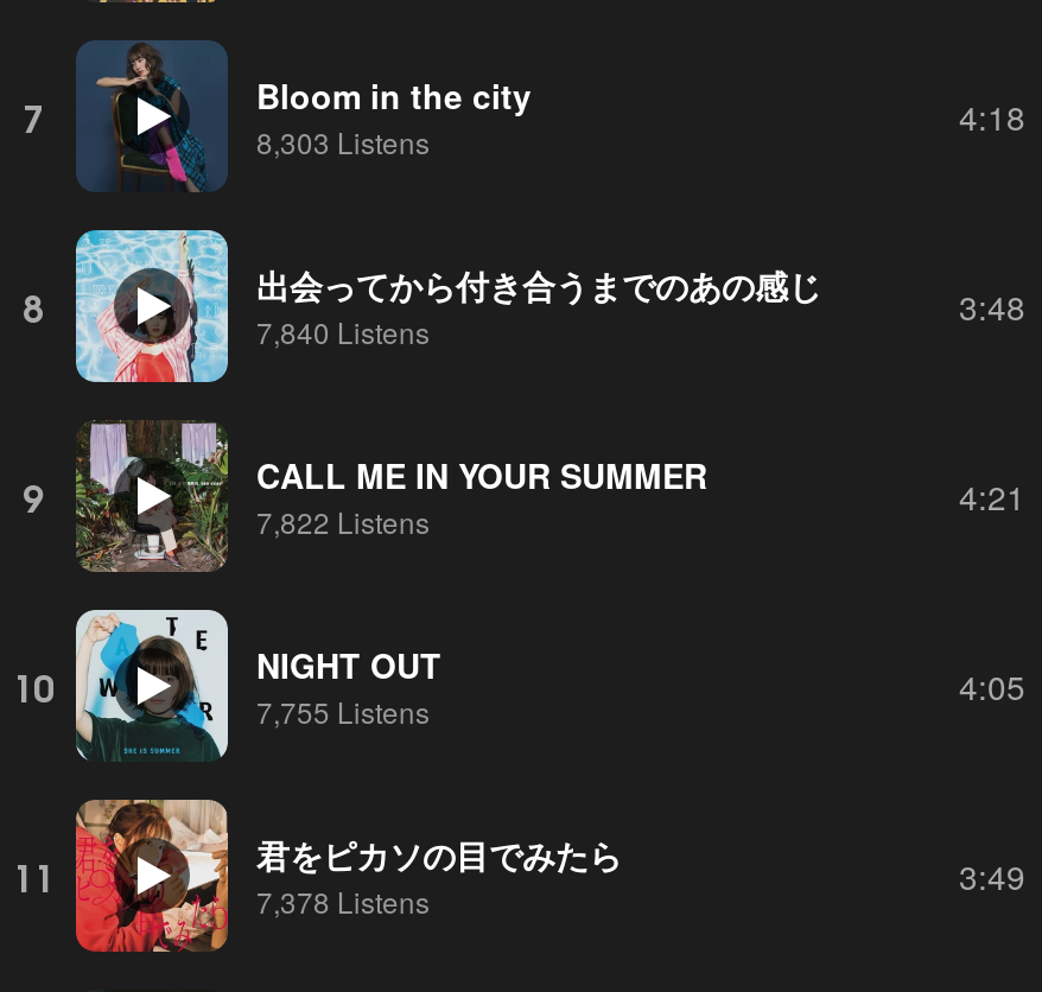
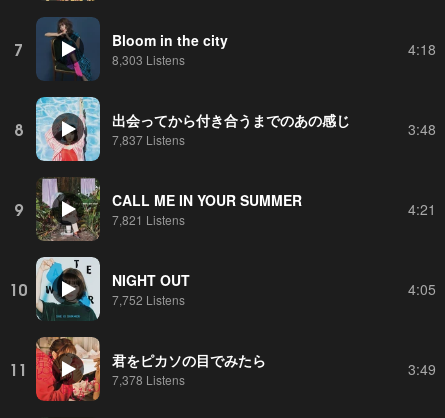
- 7,840 Listens
+ 7,837 Listens

- 7,822 Listens
+ 7,821 Listens

- 7,755 Listens
+ 7,752 Listens
